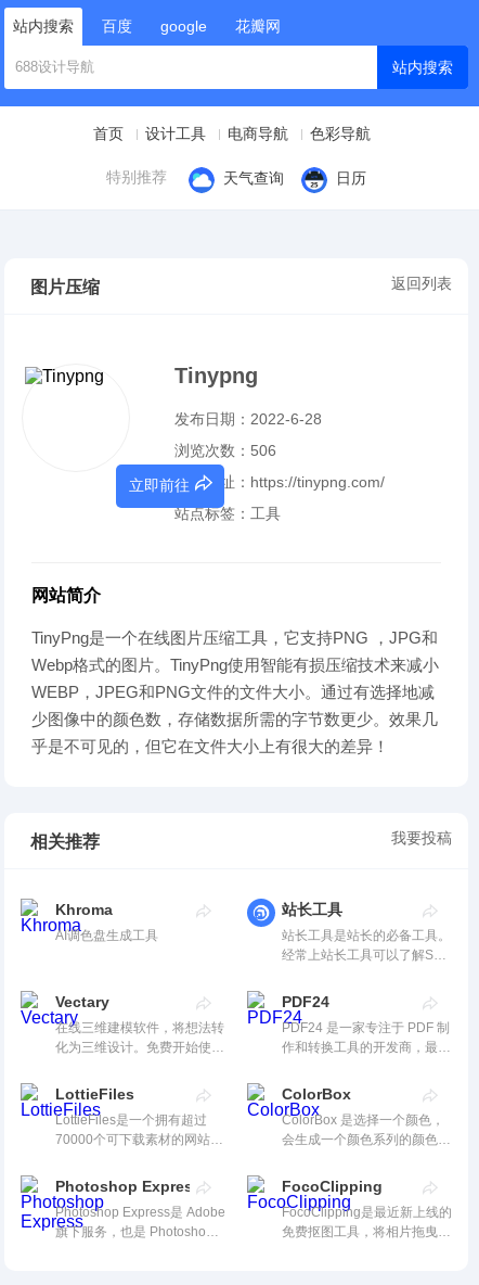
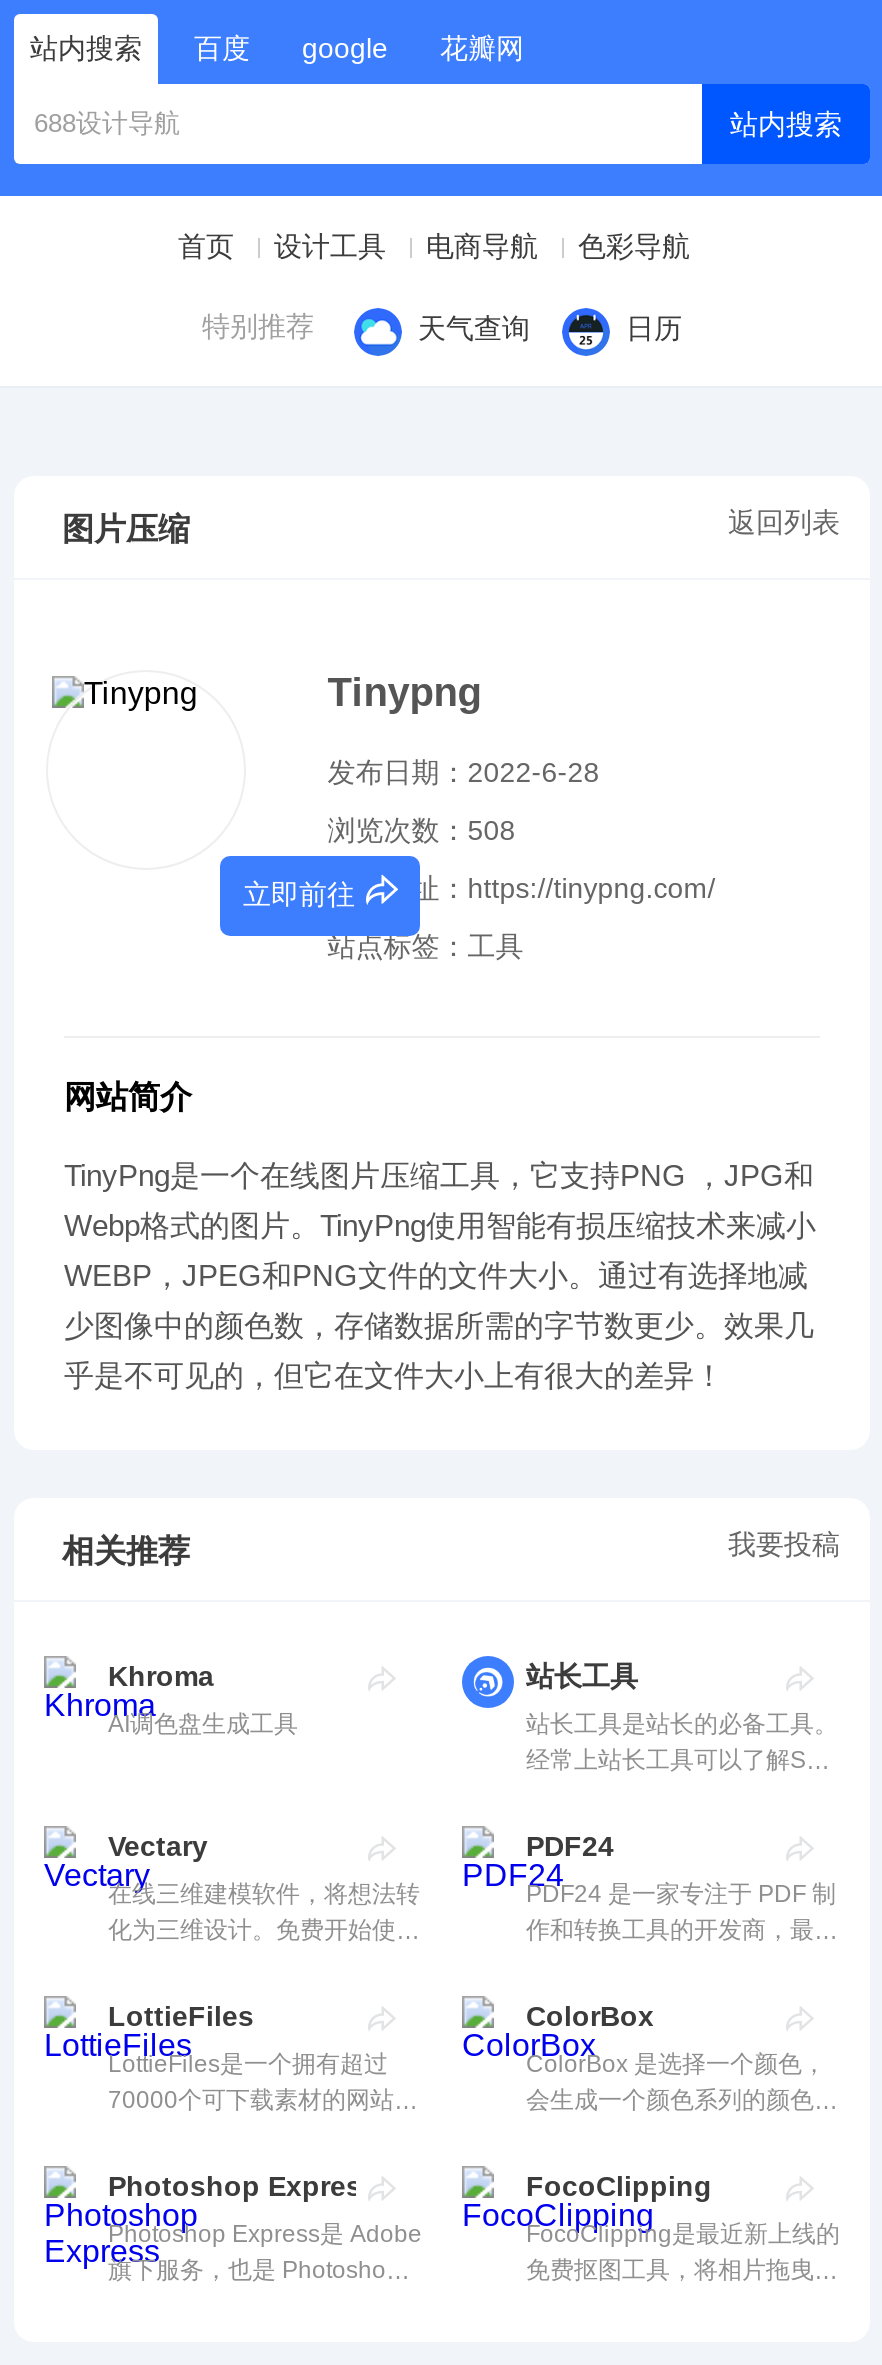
- 浏览次数：506
+ 浏览次数：508
